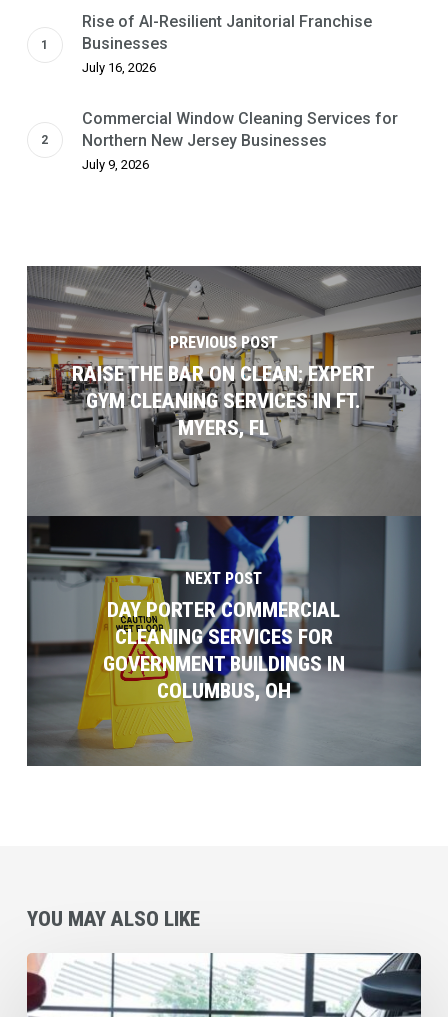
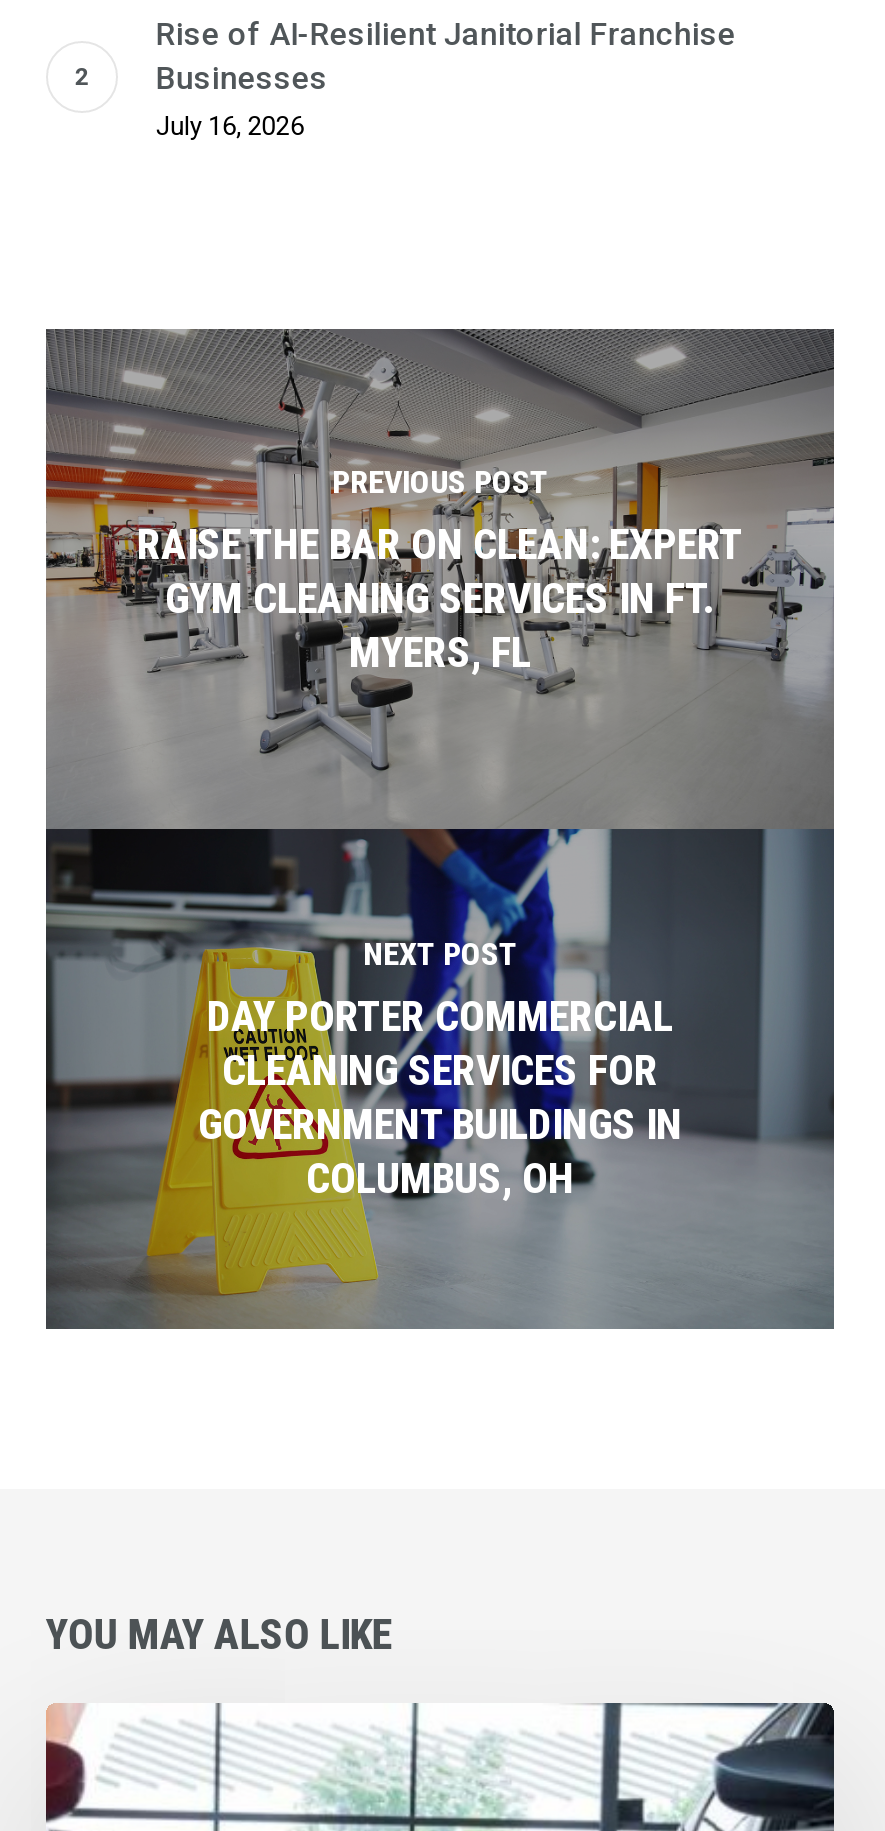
- Commercial Window Cleaning Services for
- Northern New Jersey Businesses
- July 9, 2026
